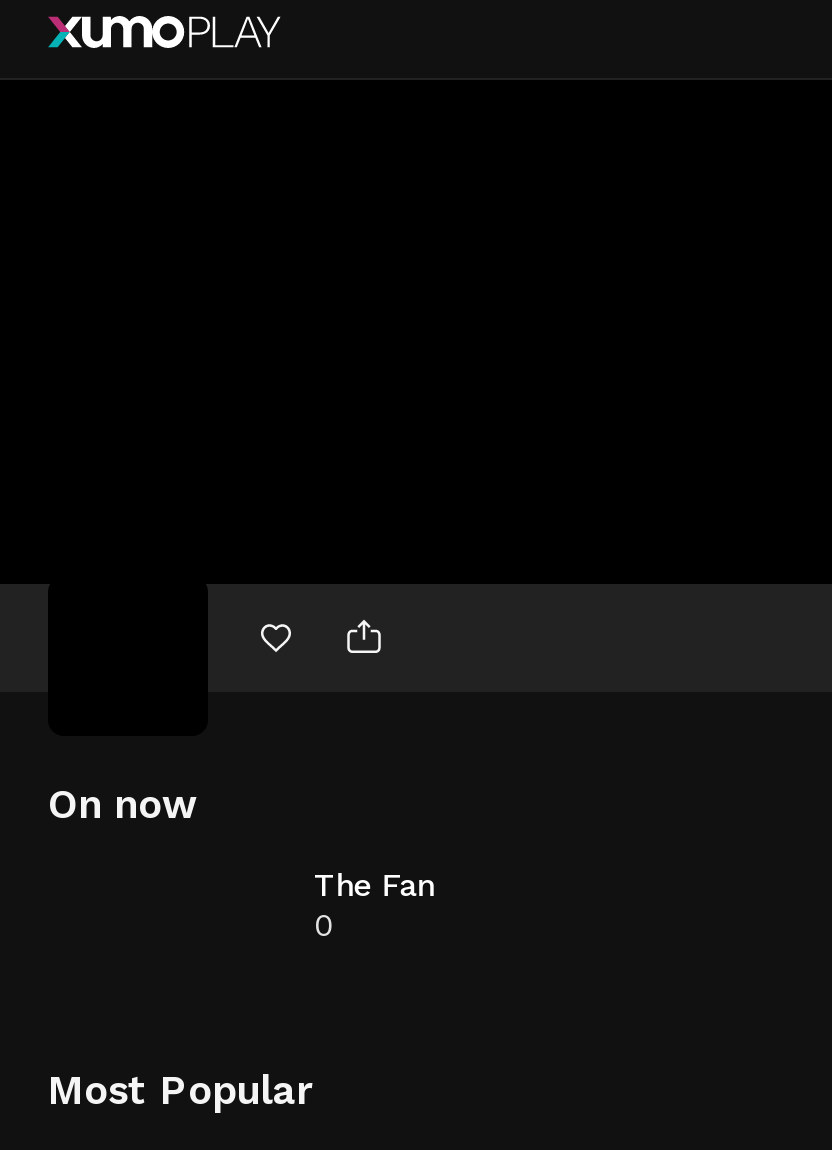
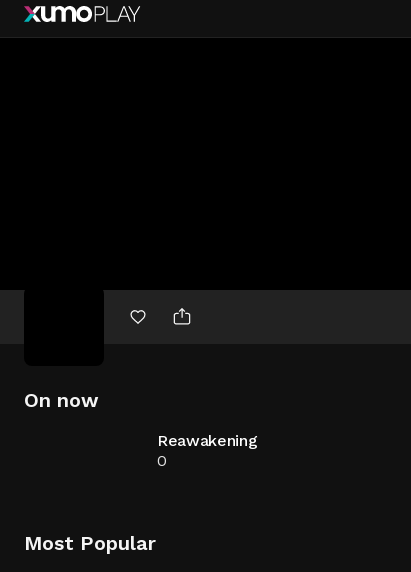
- The Fan
+ Reawakening
